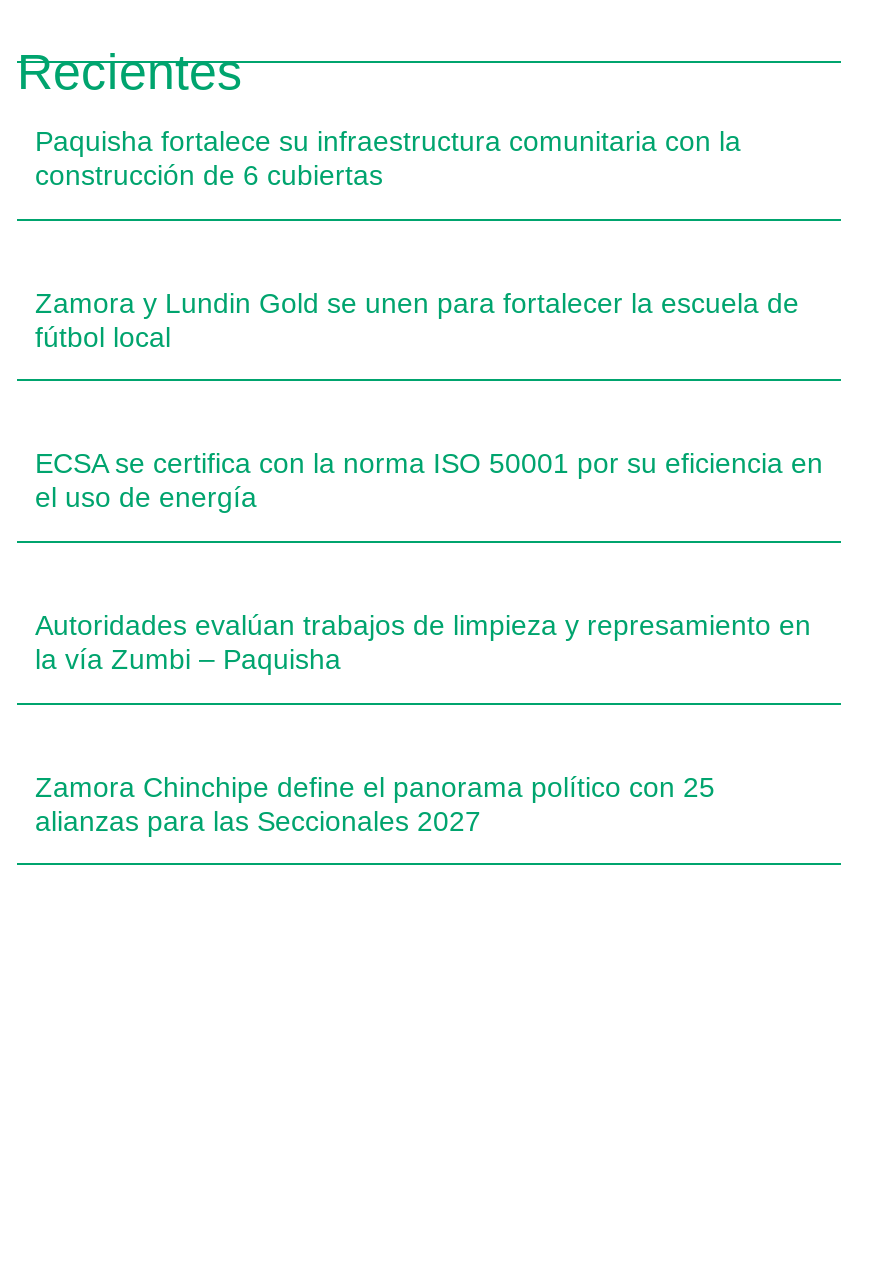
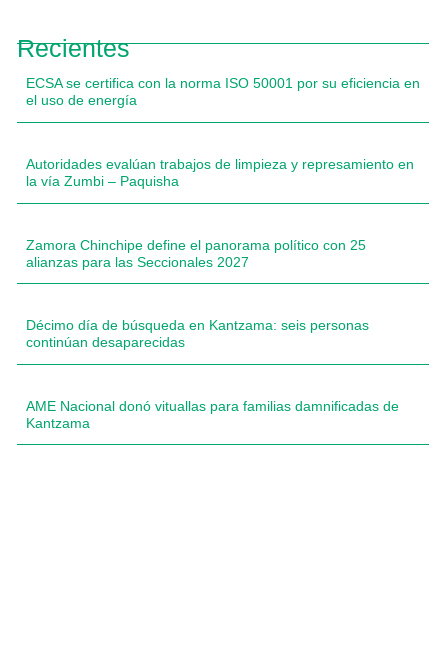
- Paquisha fortalece su infraestructura comunitaria con la
- construcción de 6 cubiertas

- Zamora y Lundin Gold se unen para fortalecer la escuela de
- fútbol local

moved up: ECSA se certifica con la norma ISO 50001 por su eficiencia en | el uso de energía | Autoridades evalúan trabajos de limpieza y represamiento en | la vía Zumbi – Paquisha | Zamora Chinchipe define el panorama político con 25 | alianzas para las Seccionales 2027

+ Décimo día de búsqueda en Kantzama: seis personas
+ continúan desaparecidas

+ AME Nacional donó vituallas para familias damnificadas de
+ Kantzama
